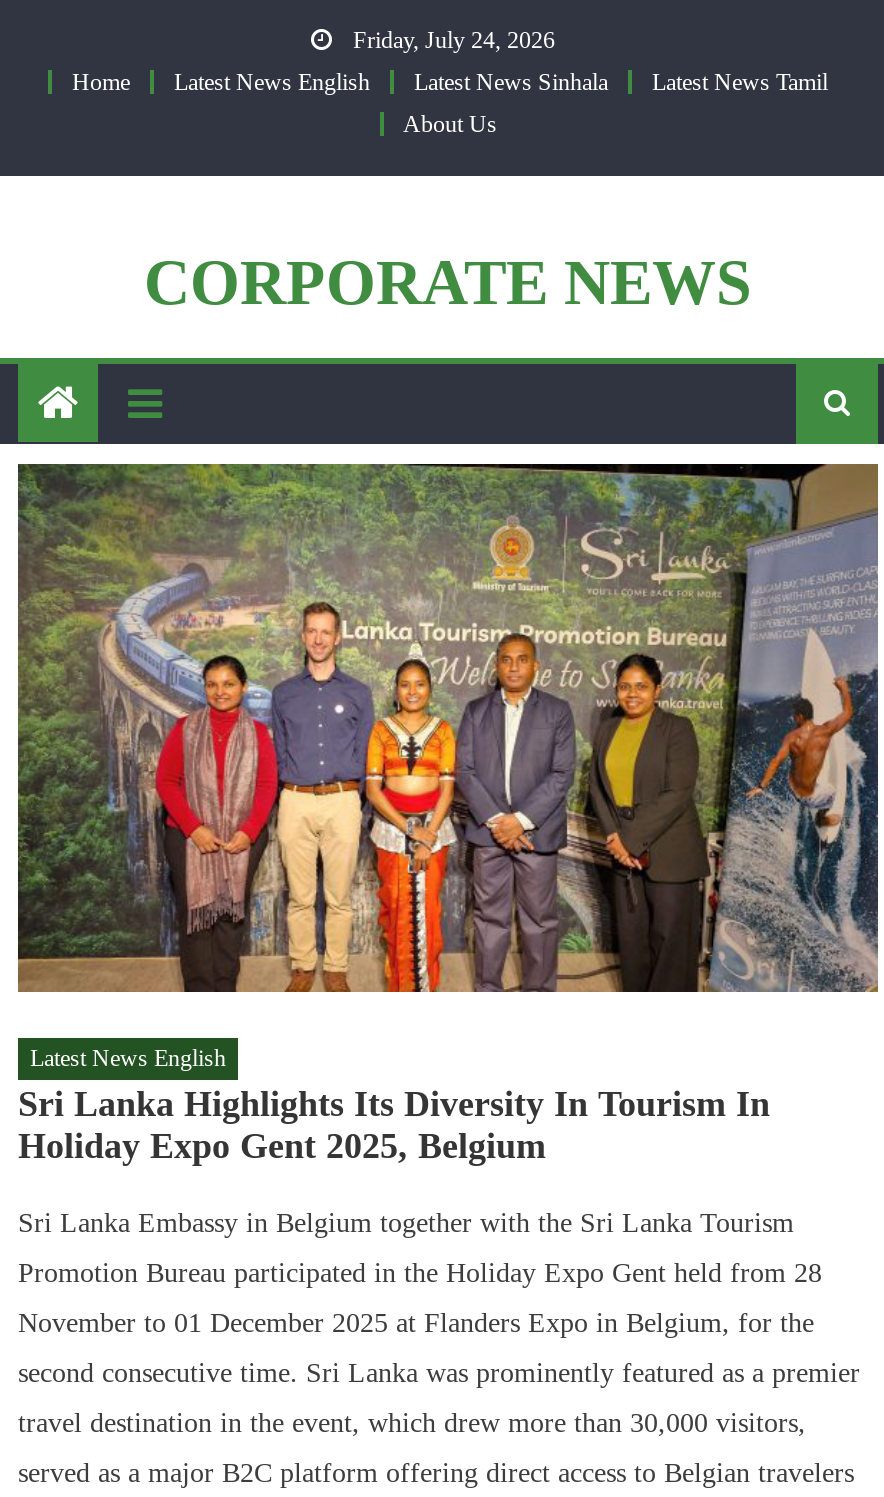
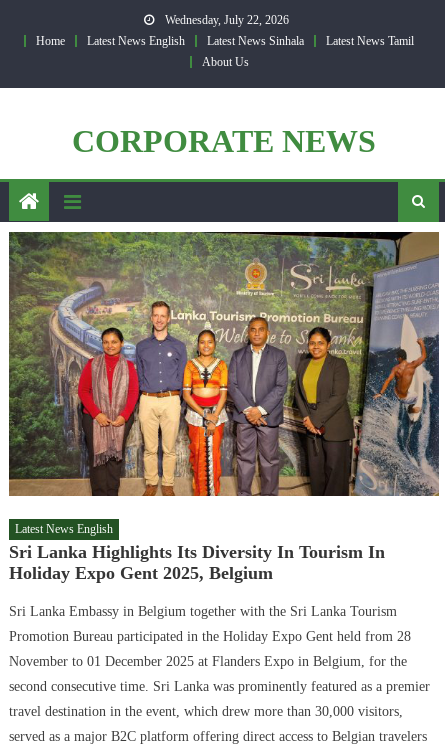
- Friday, July 24, 2026
+ Wednesday, July 22, 2026
